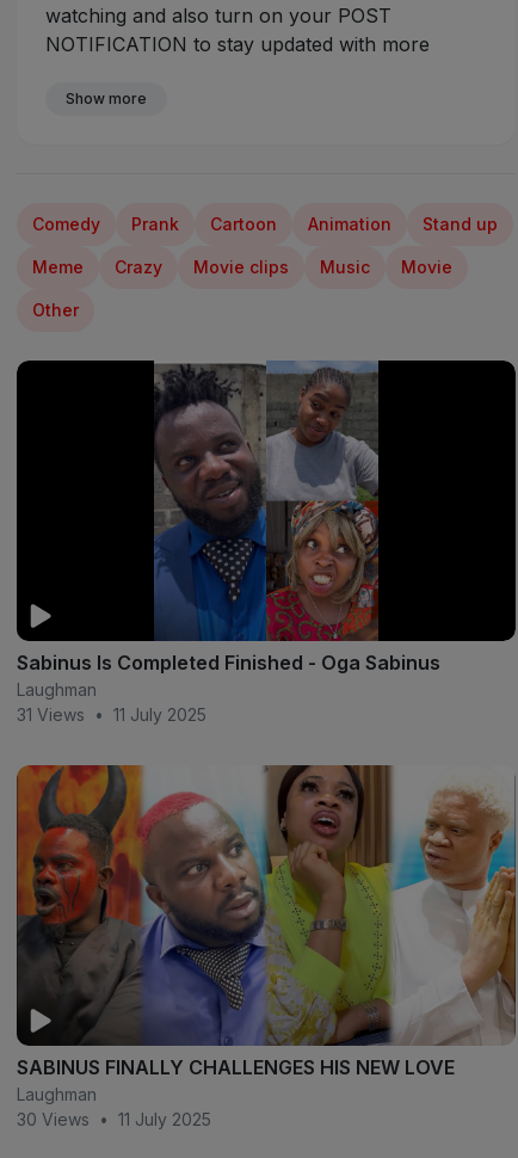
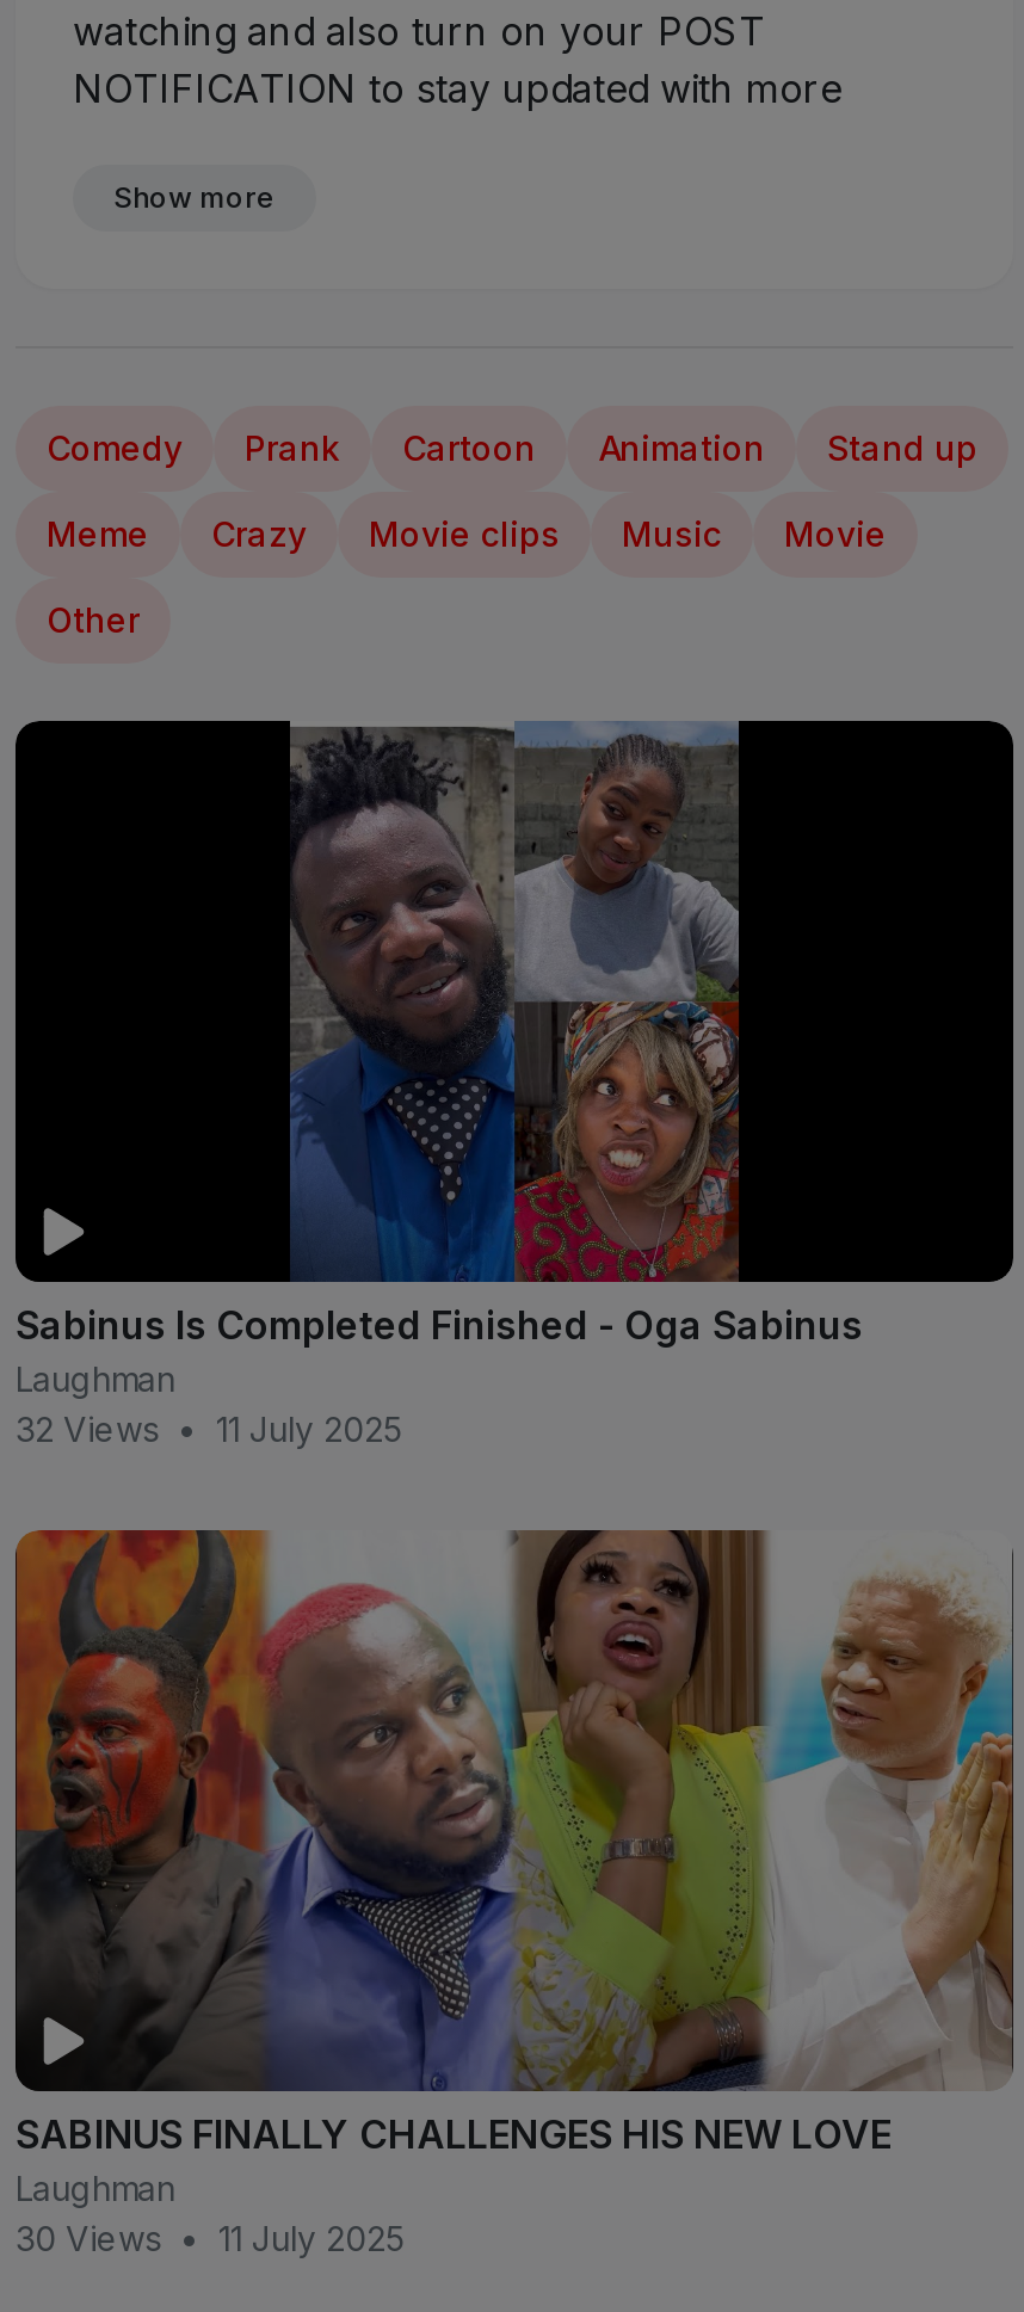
- 31 Views • 11 July 2025
+ 32 Views • 11 July 2025
